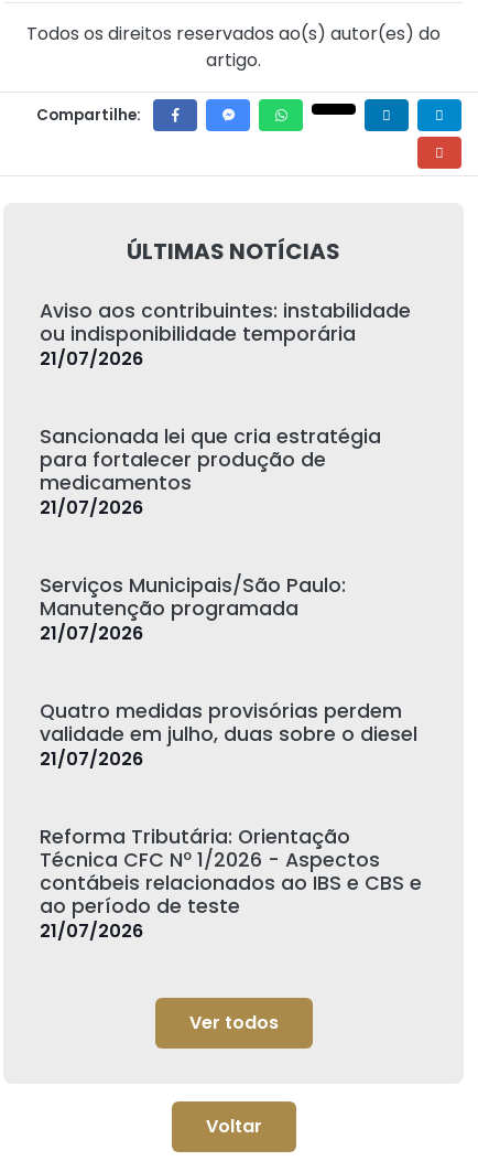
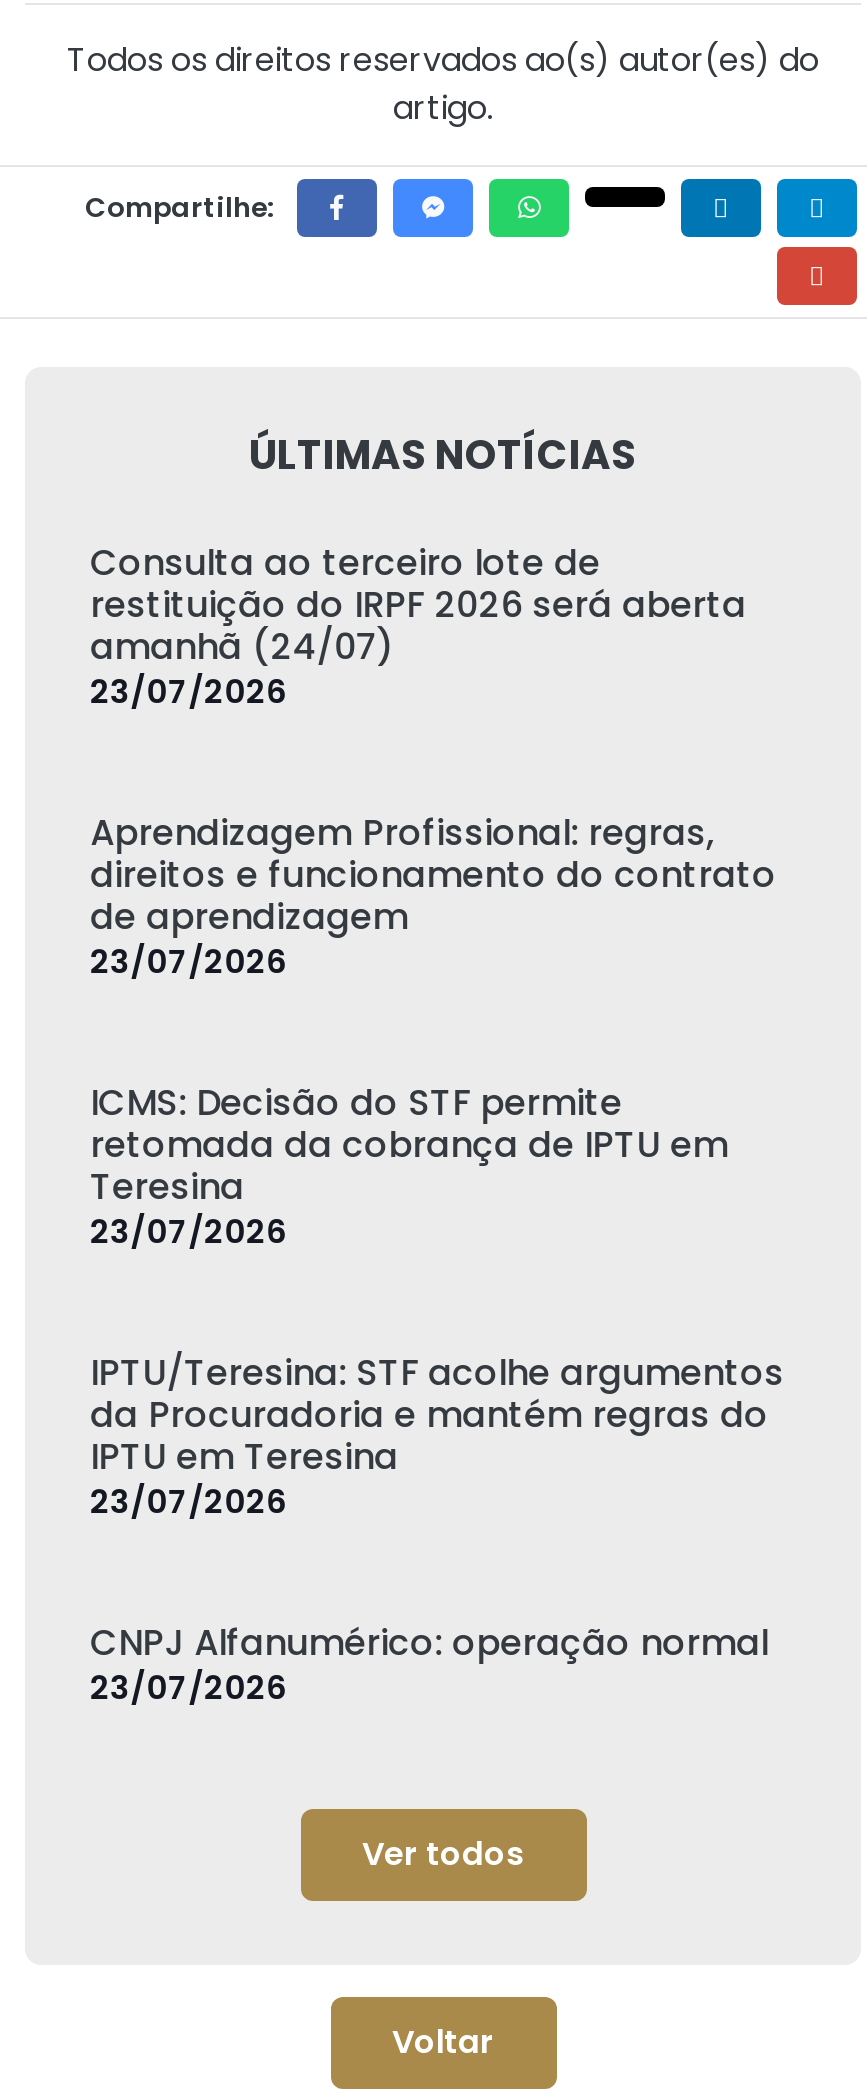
- Aviso aos contribuintes: instabilidade
- ou indisponibilidade temporária
- 21/07/2026
+ Consulta ao terceiro lote de
+ restituição do IRPF 2026 será aberta
+ amanhã (24/07)
+ 23/07/2026

- Sancionada lei que cria estratégia
- para fortalecer produção de
- medicamentos
- 21/07/2026
+ Aprendizagem Profissional: regras,
+ direitos e funcionamento do contrato
+ de aprendizagem
+ 23/07/2026

- Serviços Municipais/São Paulo:
- Manutenção programada
- 21/07/2026
+ ICMS: Decisão do STF permite
+ retomada da cobrança de IPTU em
+ Teresina
+ 23/07/2026

- Quatro medidas provisórias perdem
- validade em julho, duas sobre o diesel
- 21/07/2026
+ IPTU/Teresina: STF acolhe argumentos
+ da Procuradoria e mantém regras do
+ IPTU em Teresina
+ 23/07/2026

- Reforma Tributária: Orientação
- Técnica CFC Nº 1/2026 - Aspectos
- contábeis relacionados ao IBS e CBS e
- ao período de teste
- 21/07/2026
+ CNPJ Alfanumérico: operação normal
+ 23/07/2026
